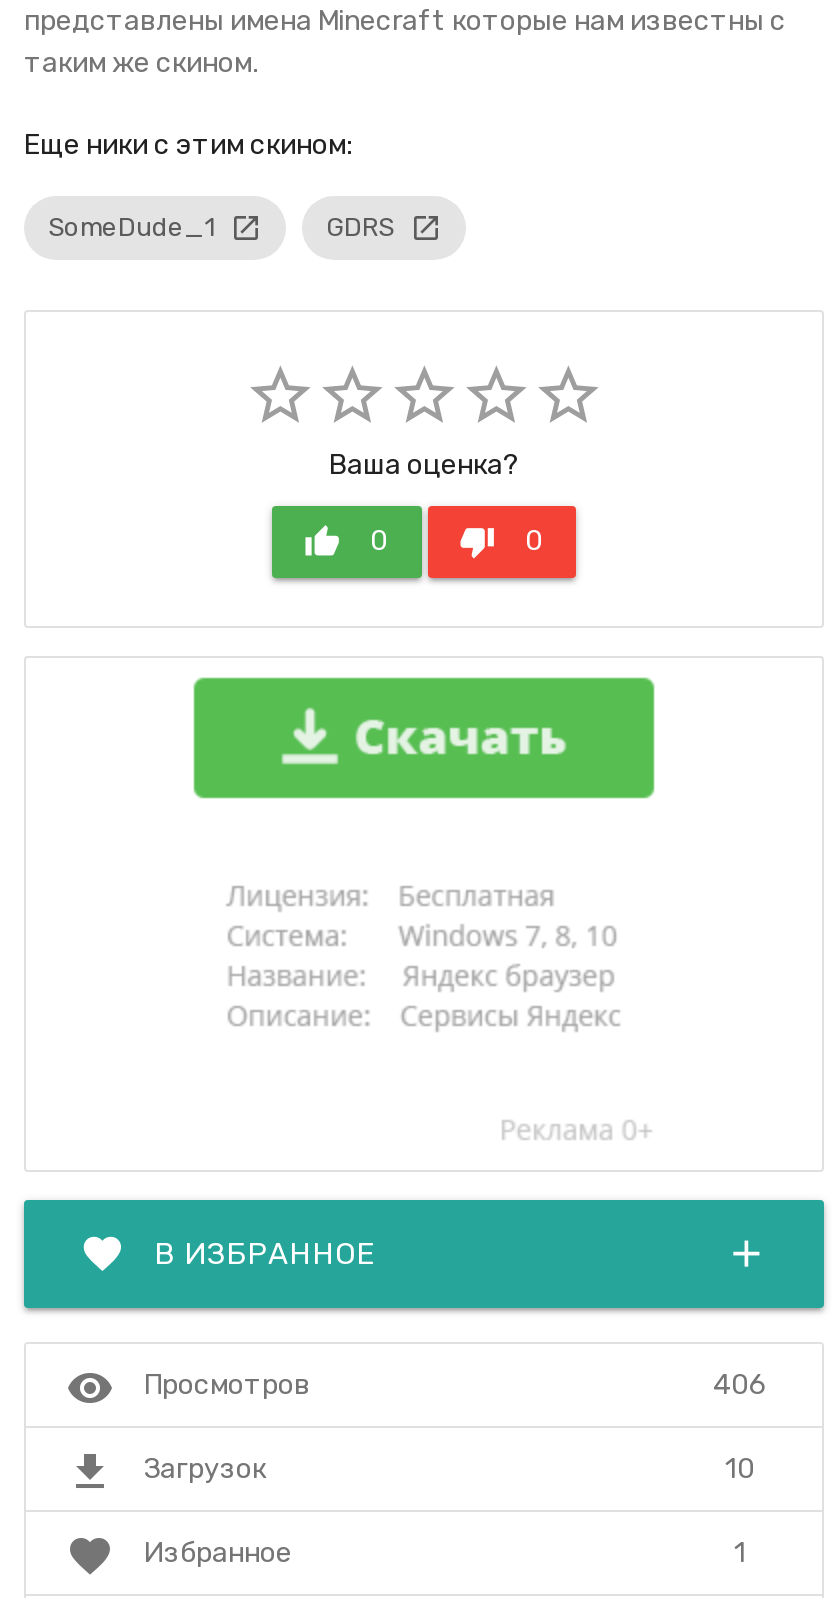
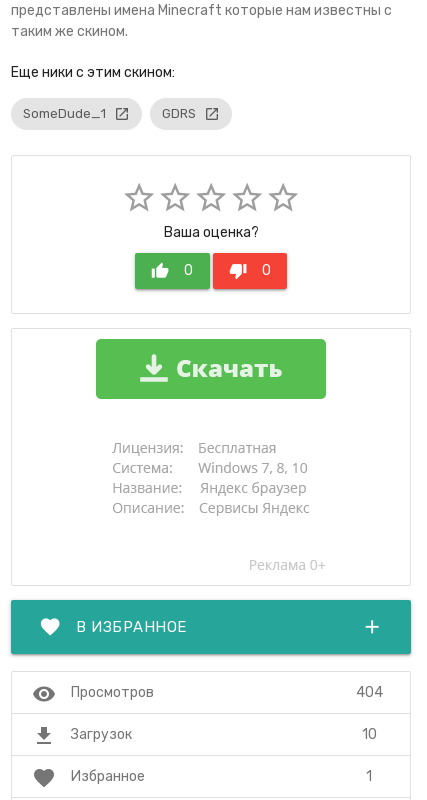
- 406
+ 404
